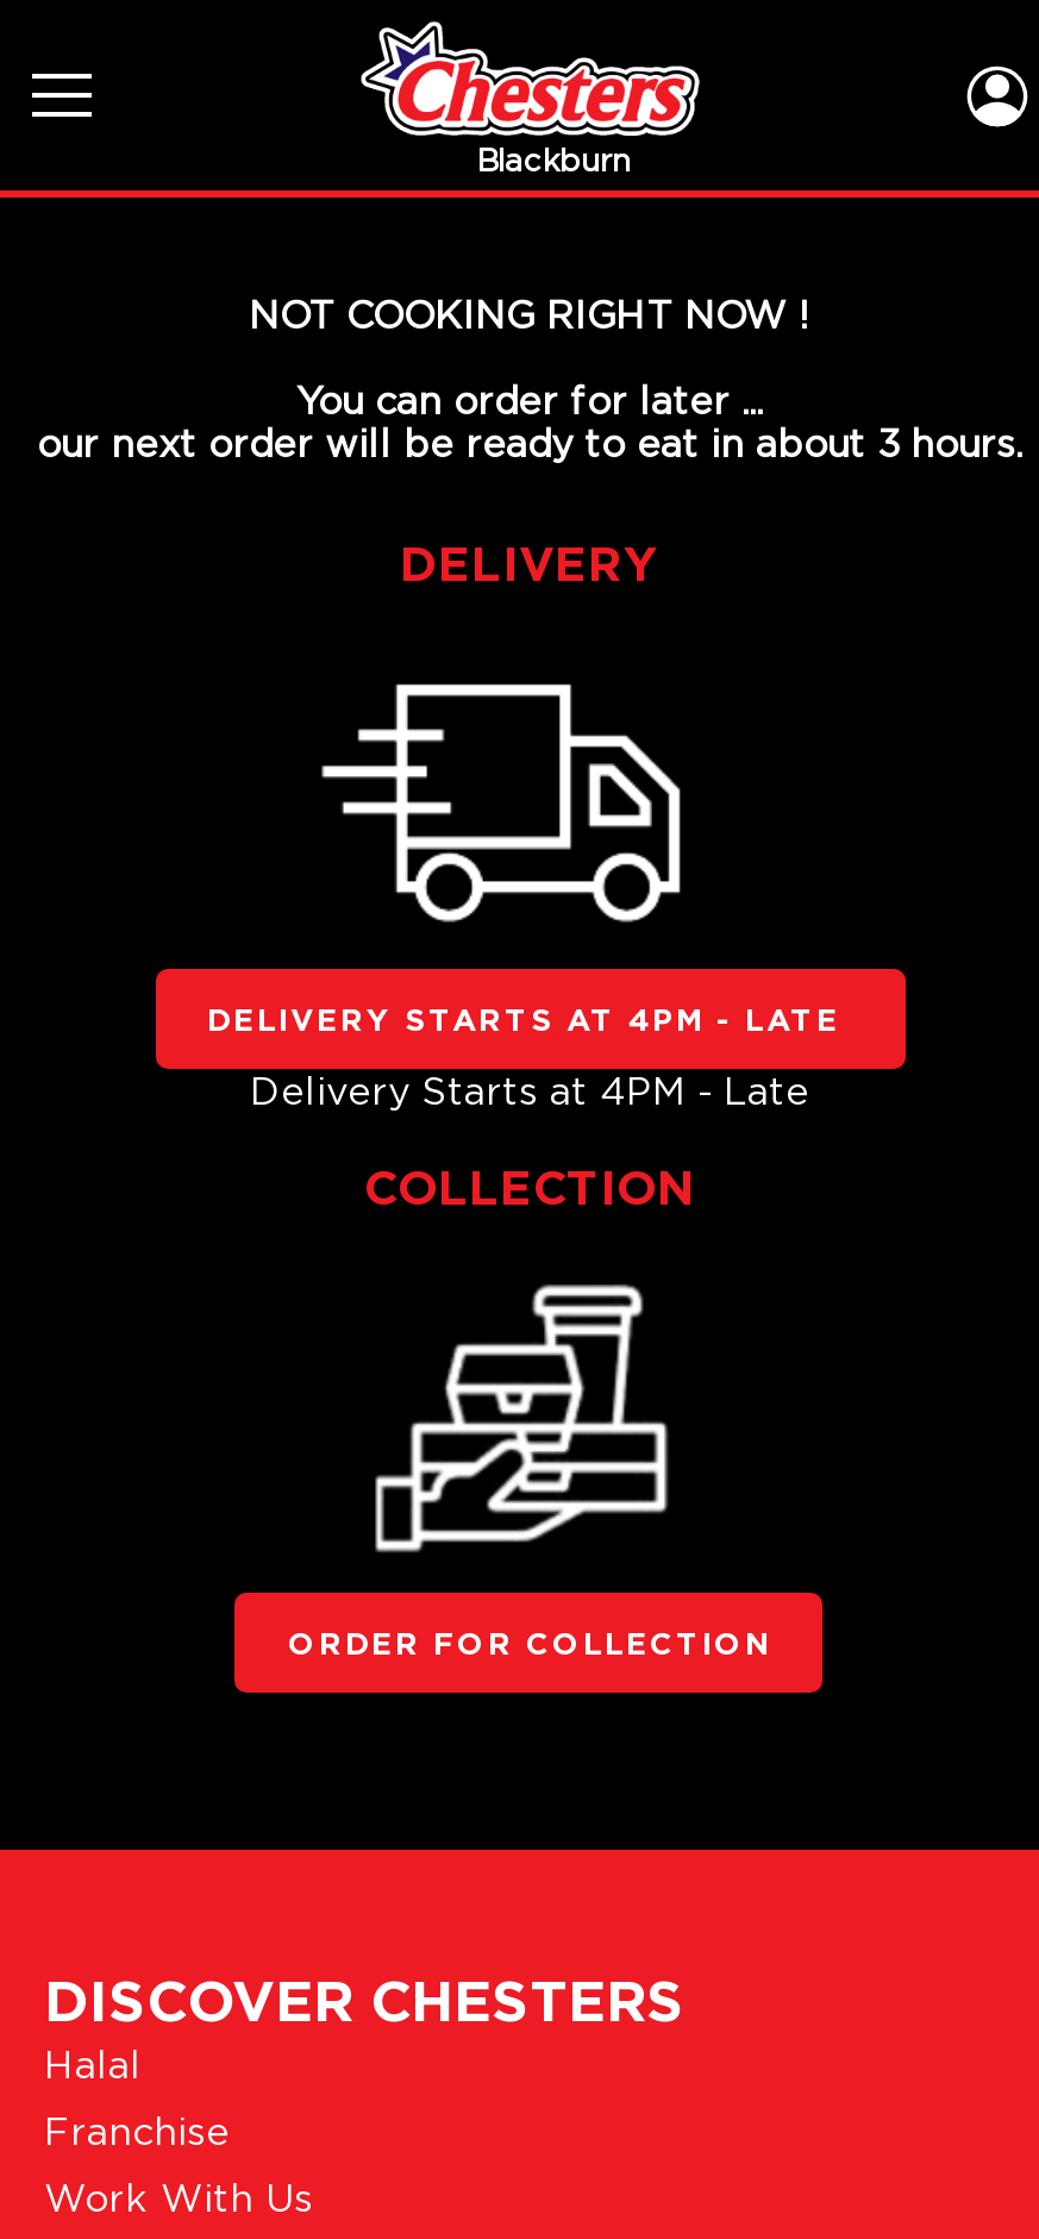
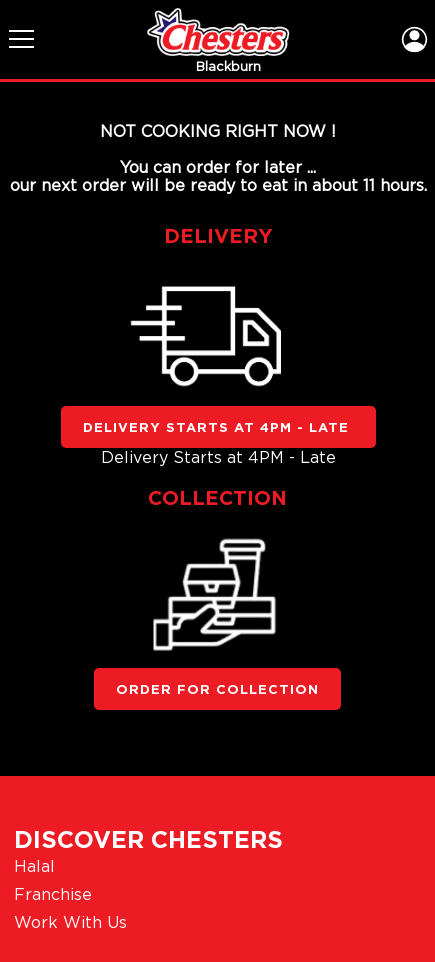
- our next order will be ready to eat in about 3 hours.
+ our next order will be ready to eat in about 11 hours.
